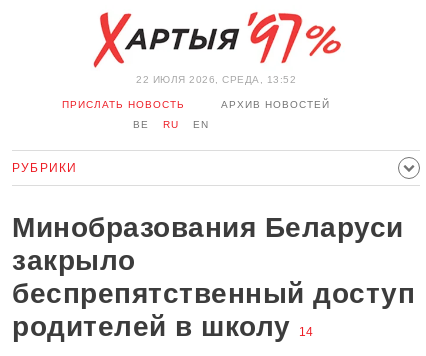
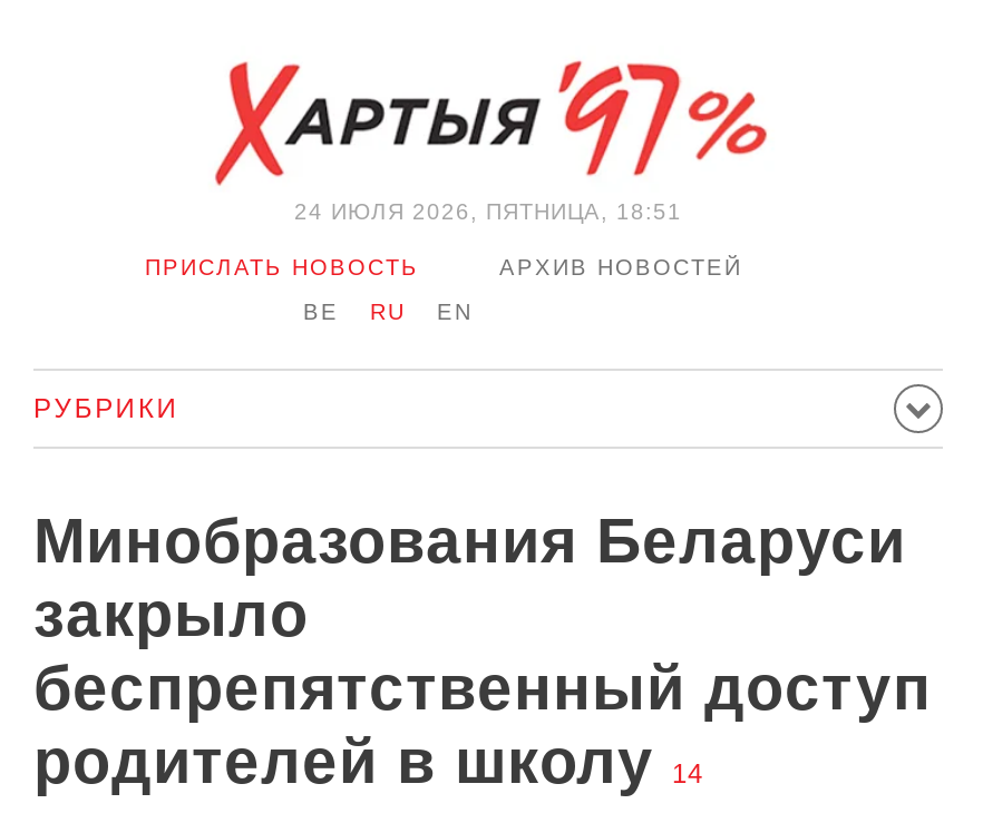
- 22 ИЮЛЯ 2026, СРЕДА, 13:52
+ 24 ИЮЛЯ 2026, ПЯТНИЦА, 18:51
